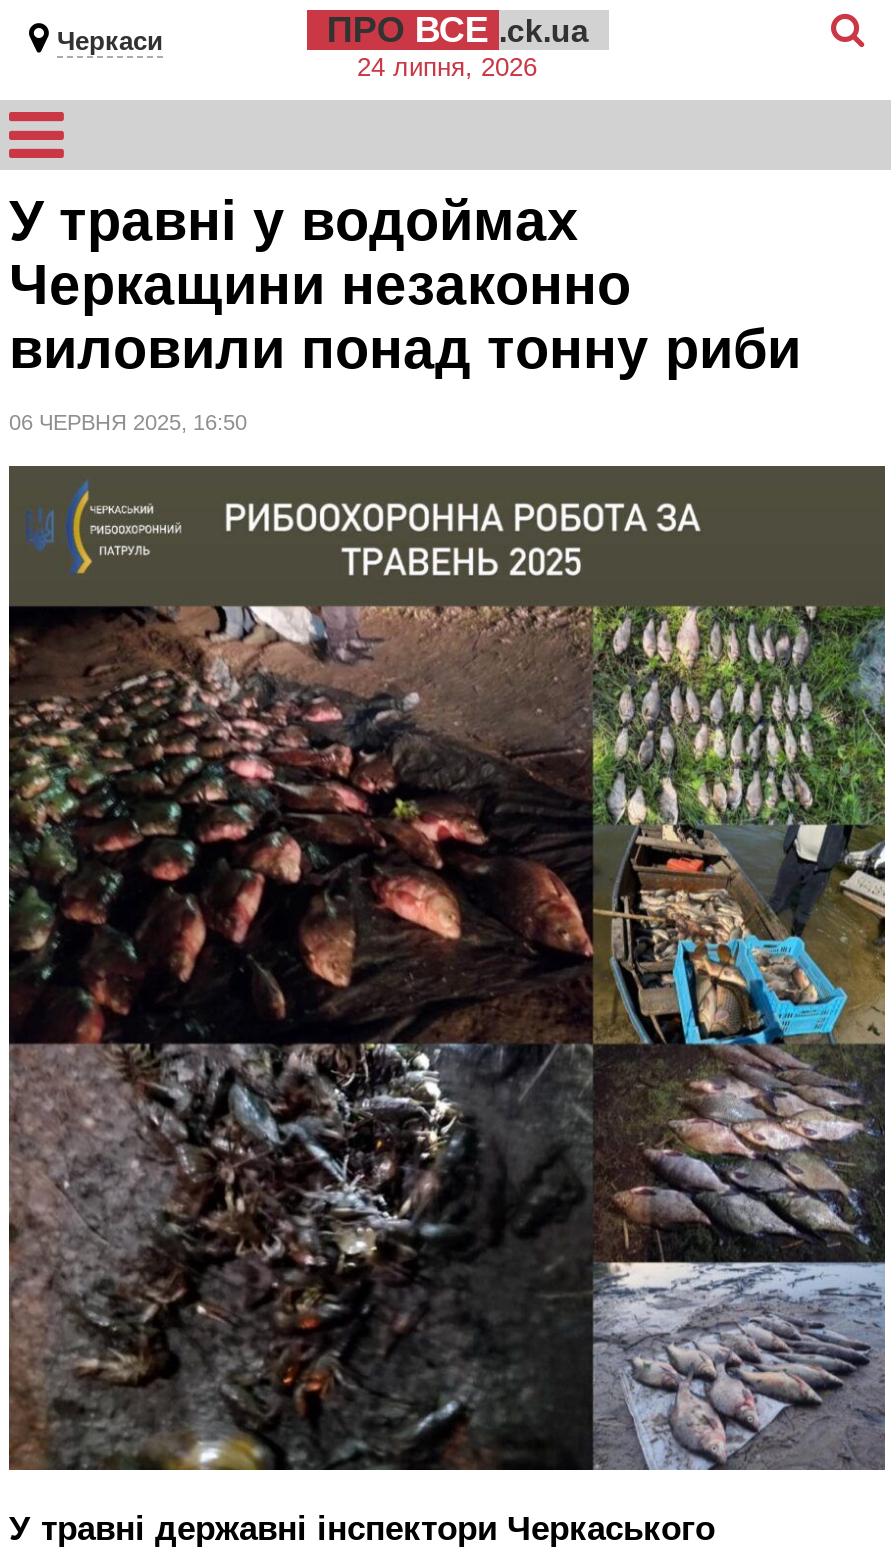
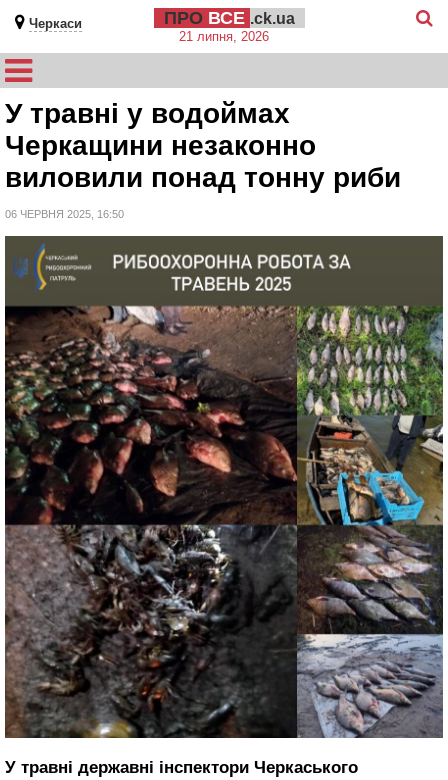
- 24 липня, 2026
+ 21 липня, 2026
